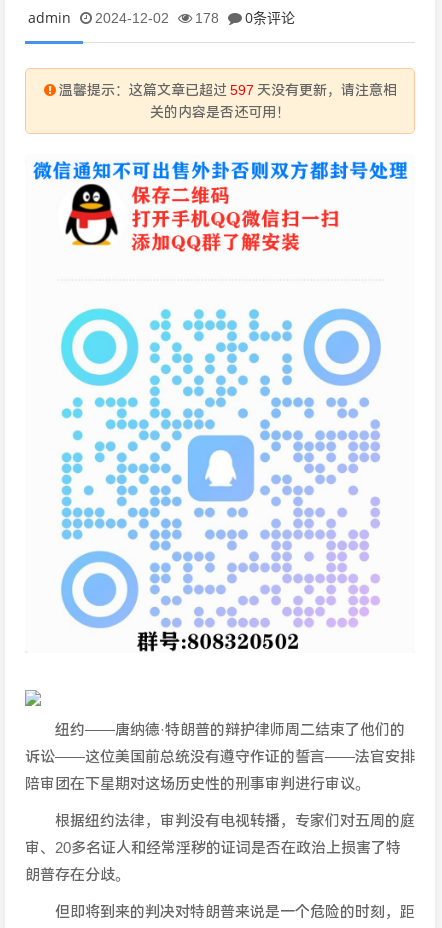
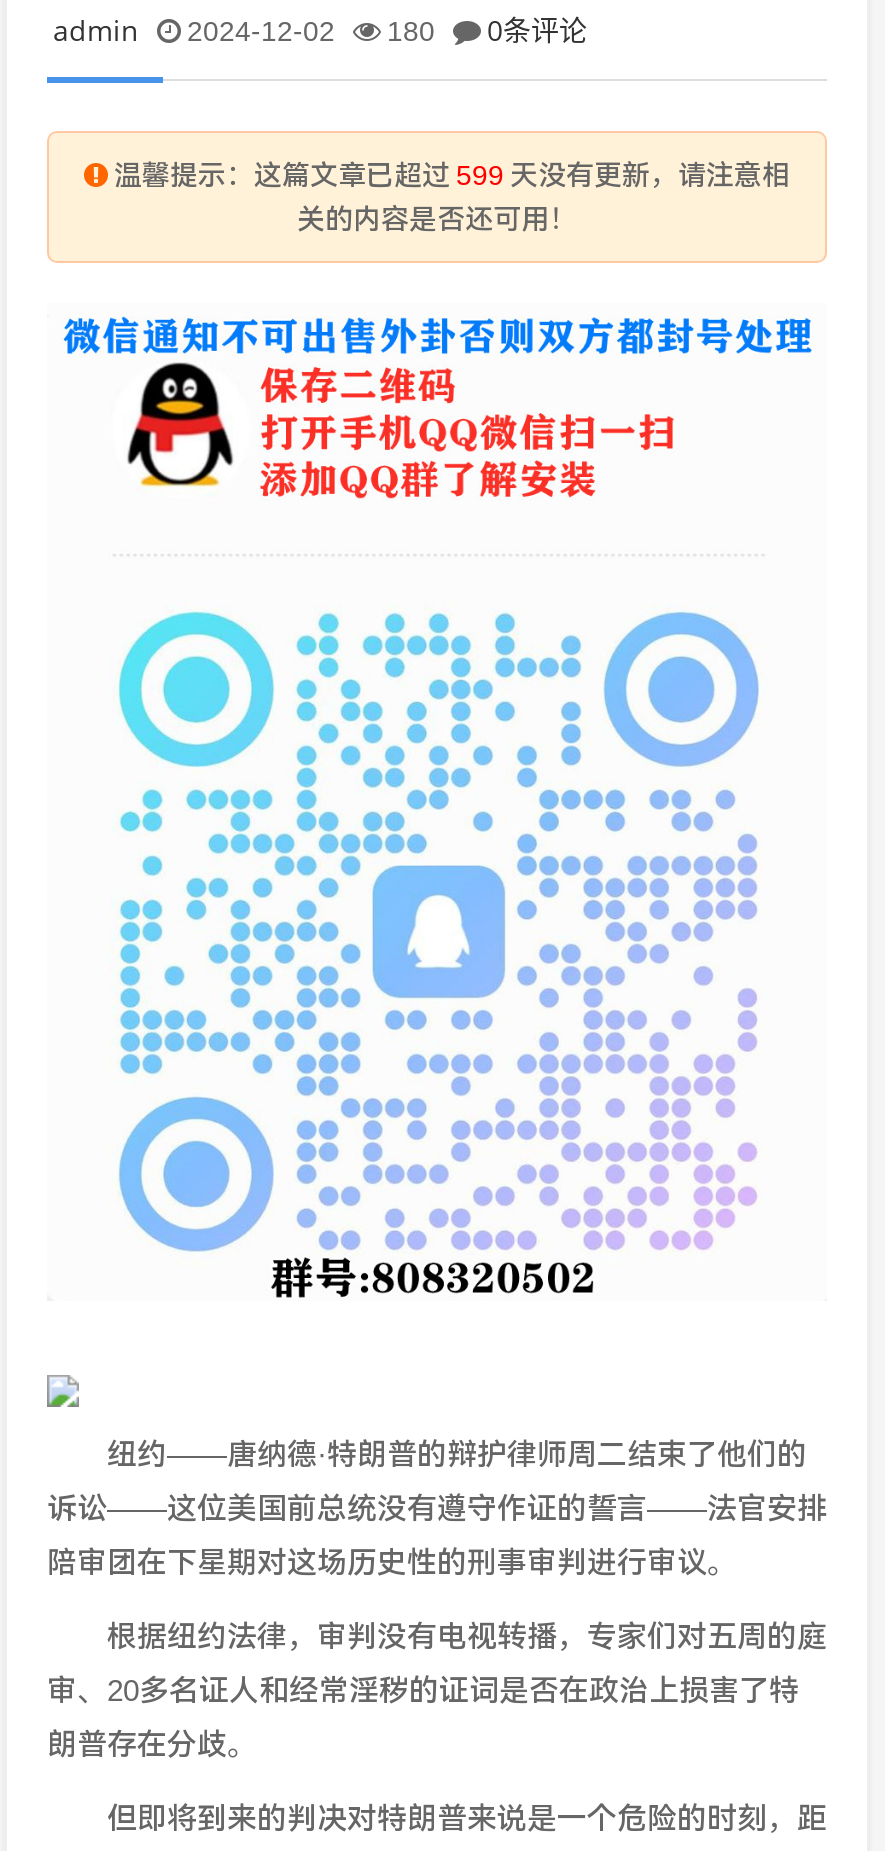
- admin 2024-12-02 178 0条评论
+ admin 2024-12-02 180 0条评论

- 温馨提示：这篇文章已超过 597 天没有更新，请注意相
+ 温馨提示：这篇文章已超过 599 天没有更新，请注意相
